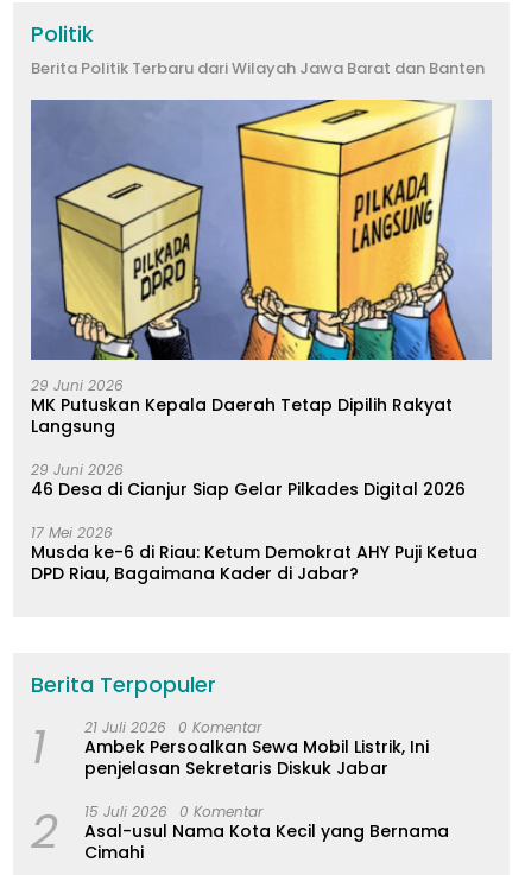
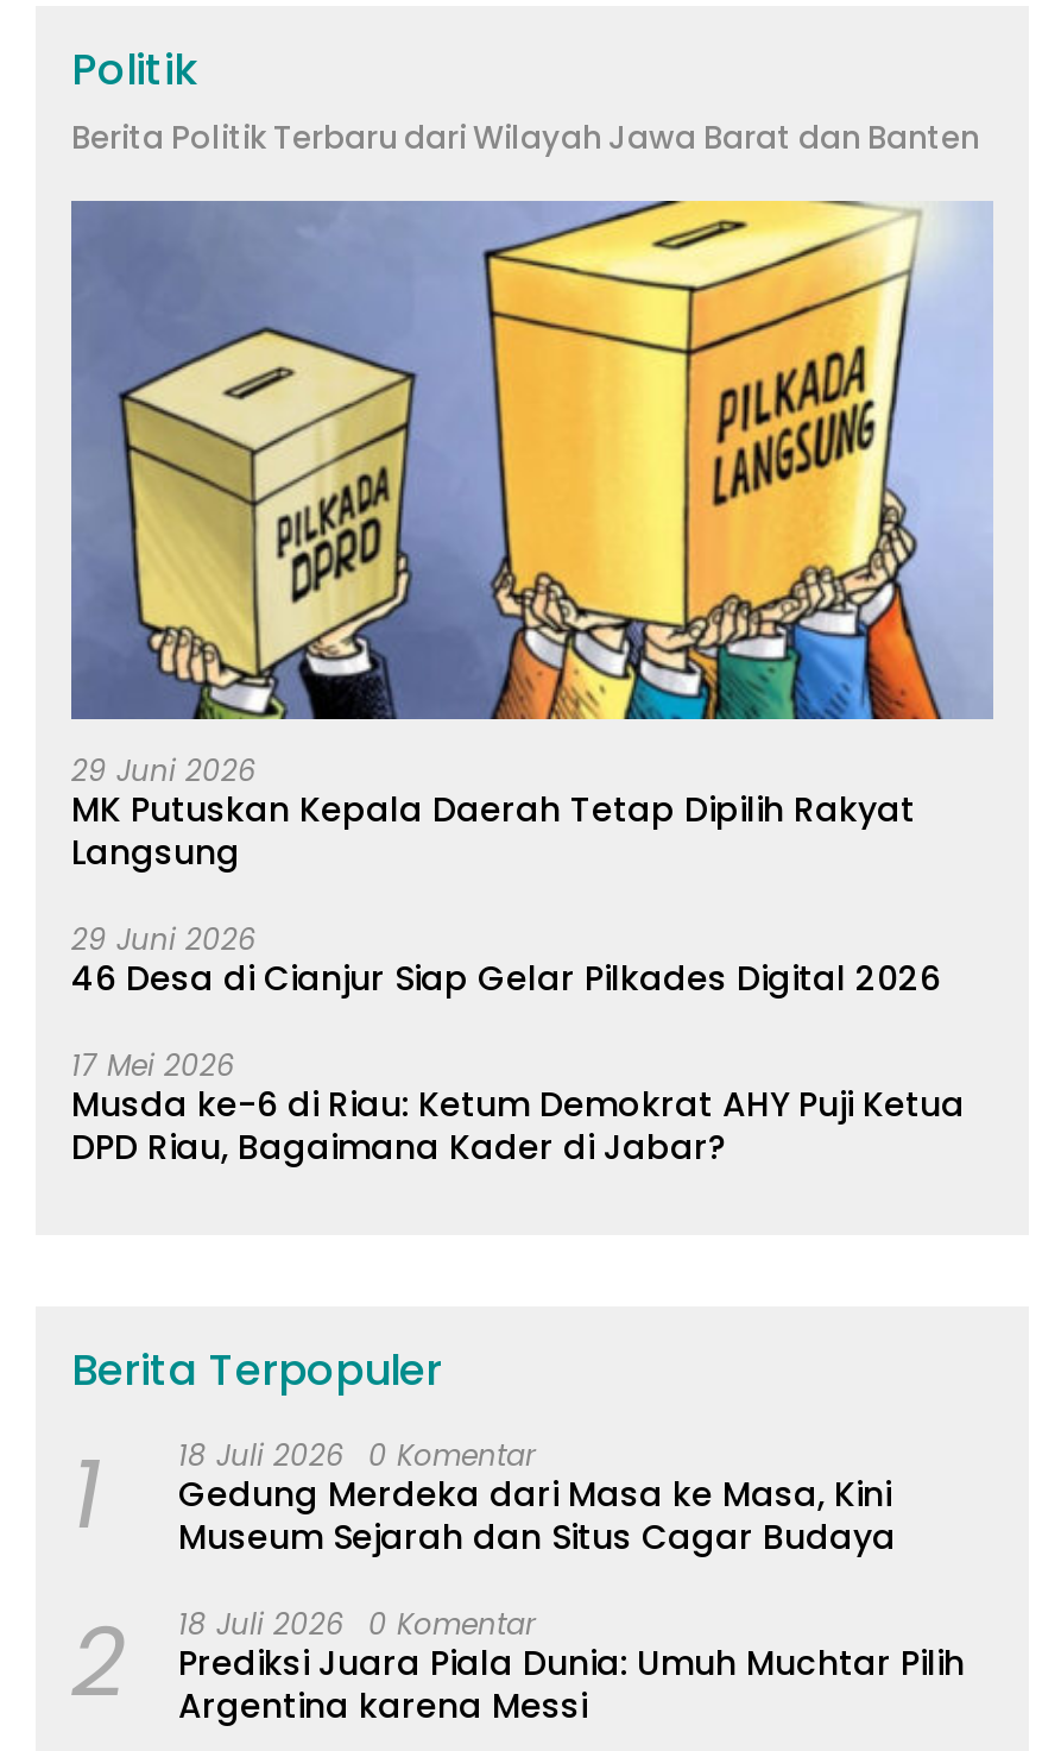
- 21 Juli 2026 0 Komentar
- Ambek Persoalkan Sewa Mobil Listrik, Ini
- penjelasan Sekretaris Diskuk Jabar
+ 18 Juli 2026 0 Komentar
+ Gedung Merdeka dari Masa ke Masa, Kini
+ Museum Sejarah dan Situs Cagar Budaya

- 15 Juli 2026 0 Komentar
- Asal-usul Nama Kota Kecil yang Bernama
- Cimahi
+ 18 Juli 2026 0 Komentar
+ Prediksi Juara Piala Dunia: Umuh Muchtar Pilih
+ Argentina karena Messi
